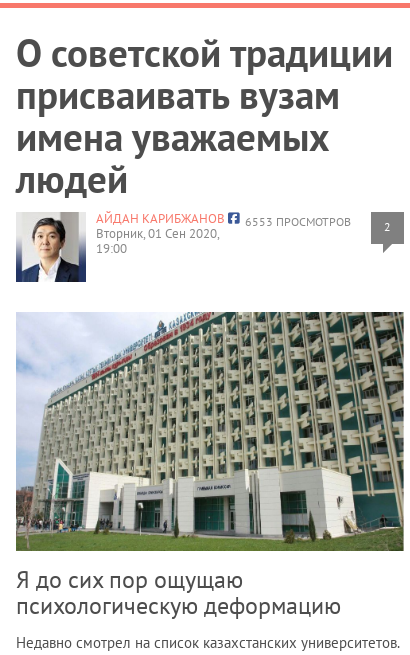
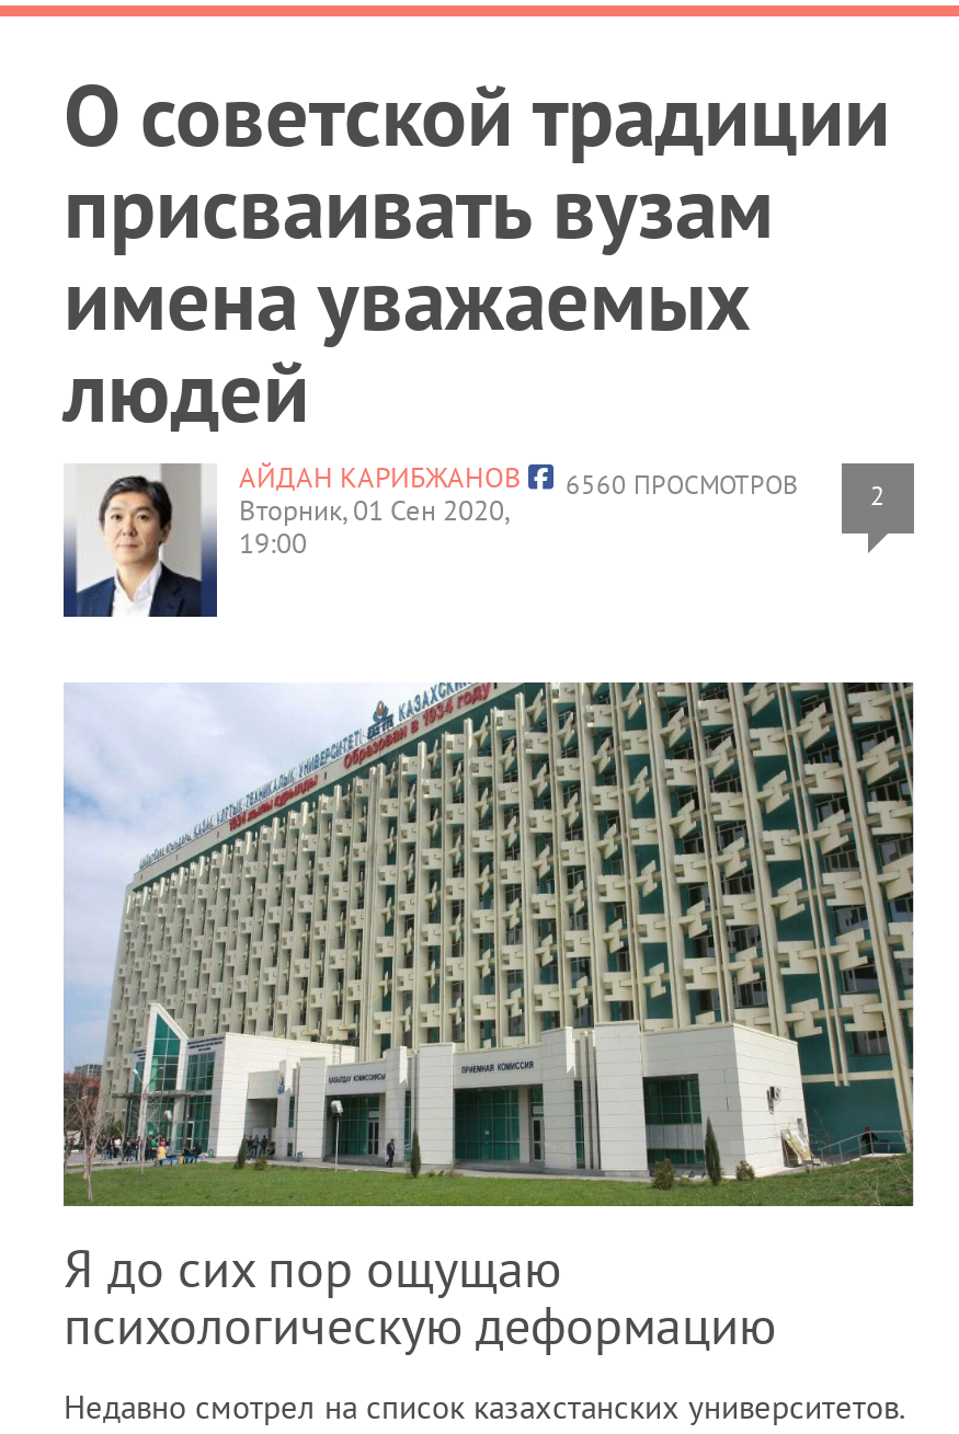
- АЙДАН КАРИБЖАНОВ 6553 ПРОСМОТРОВ
+ АЙДАН КАРИБЖАНОВ 6560 ПРОСМОТРОВ
